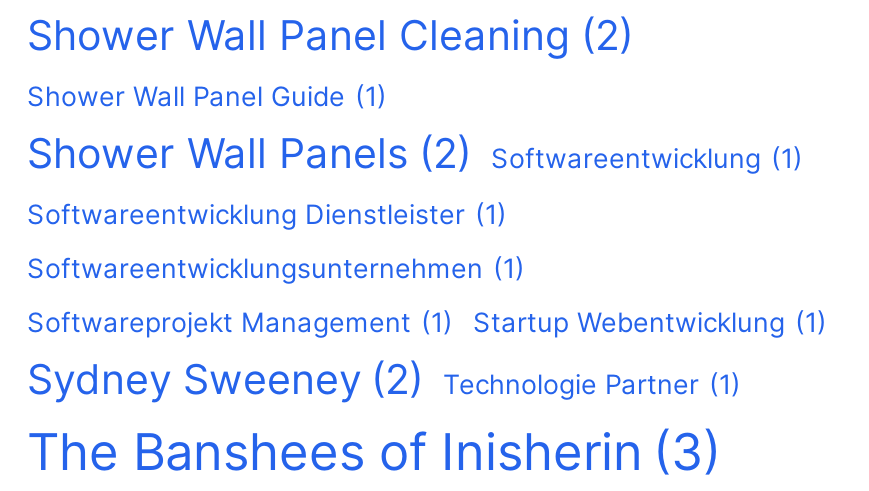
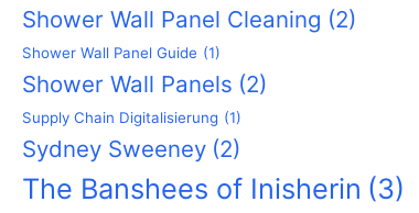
- Softwareentwicklung (1)
- Softwareentwicklung Dienstleister (1)
- Softwareentwicklungsunternehmen (1)
- Softwareprojekt Management (1)
- Startup Webentwicklung (1)
+ Supply Chain Digitalisierung (1)

- Technologie Partner (1)
